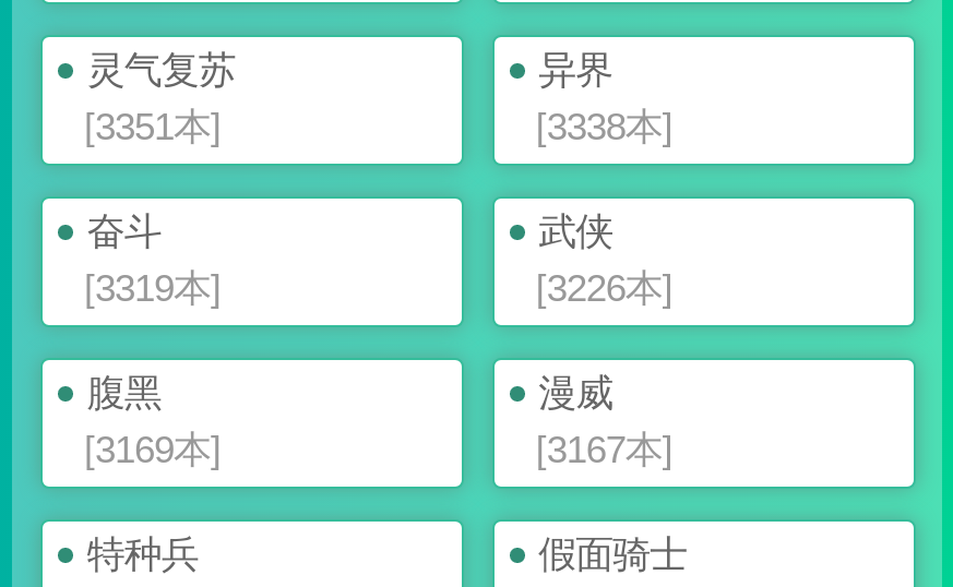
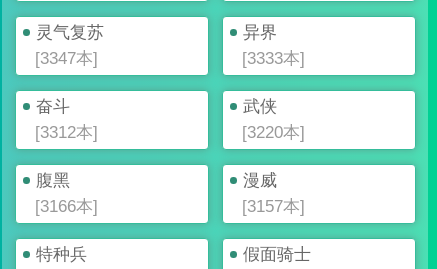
- [3351本]
+ [3347本]

- [3338本]
+ [3333本]

- [3319本]
+ [3312本]

- [3226本]
+ [3220本]

- [3169本]
+ [3166本]

- [3167本]
+ [3157本]
